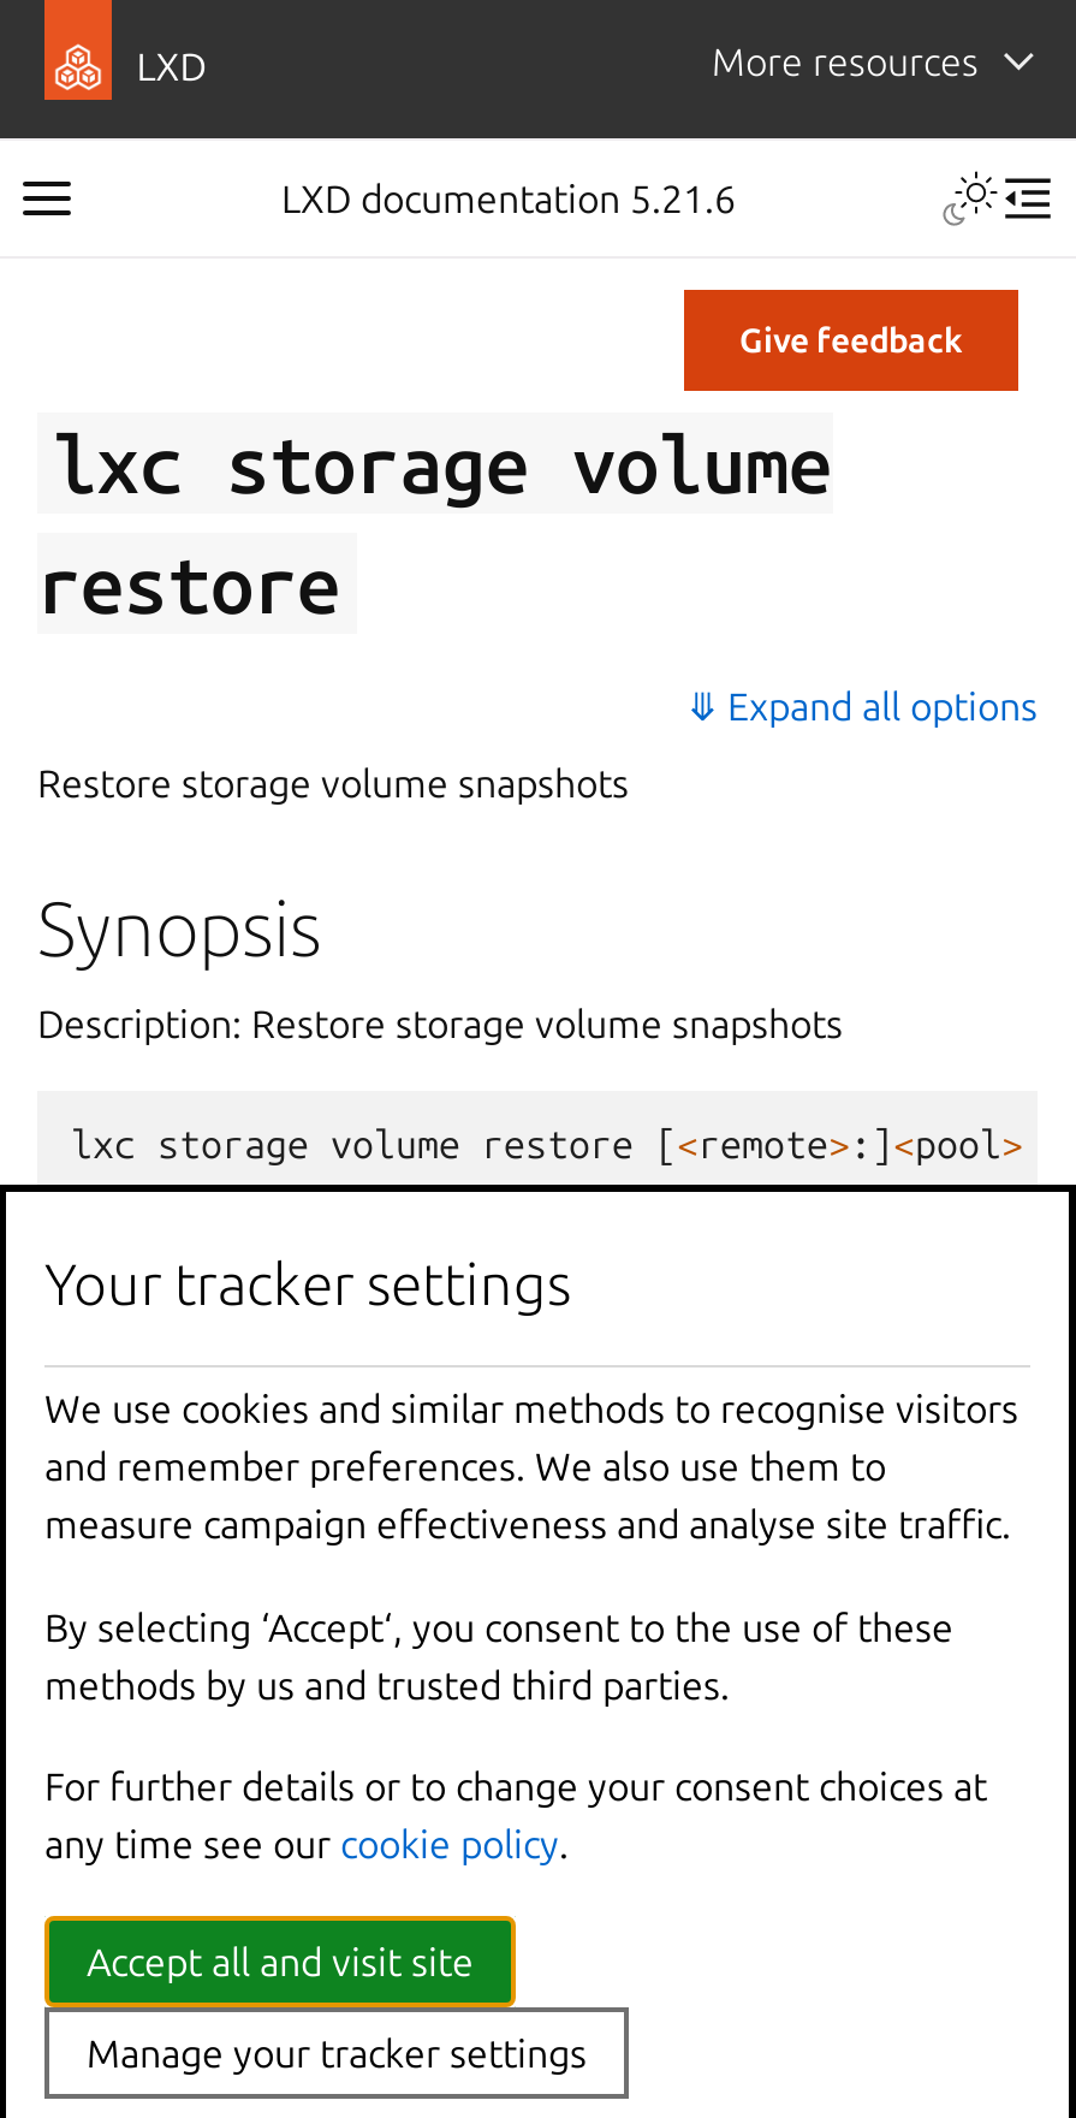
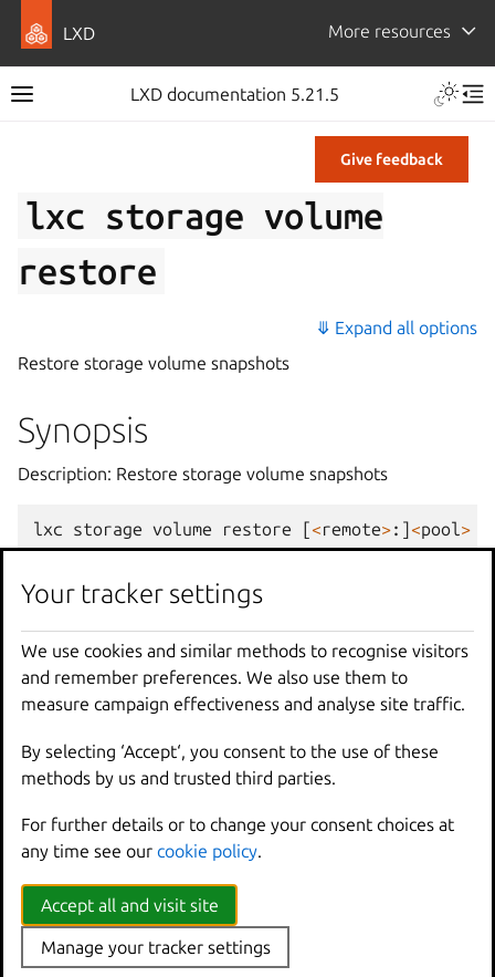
- LXD documentation 5.21.6
+ LXD documentation 5.21.5
